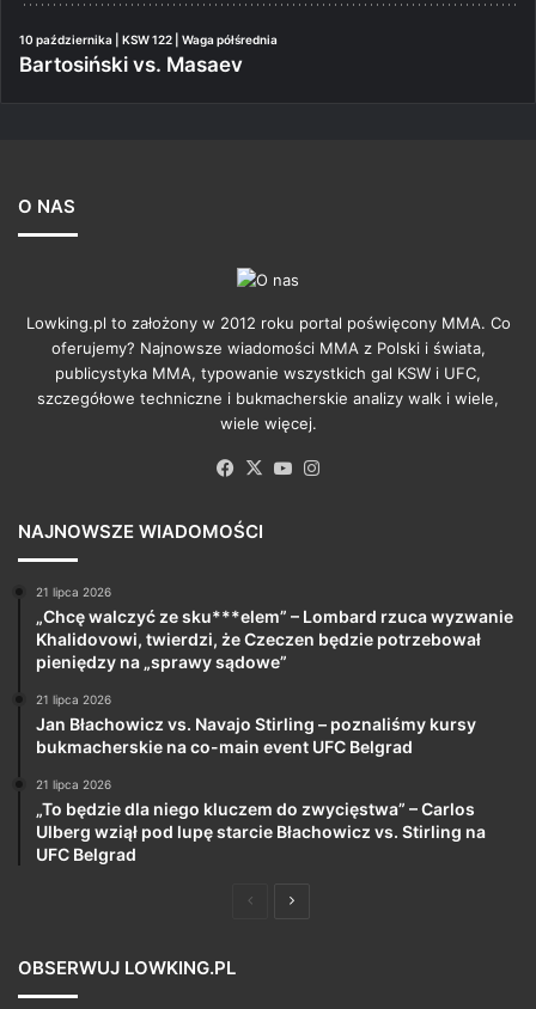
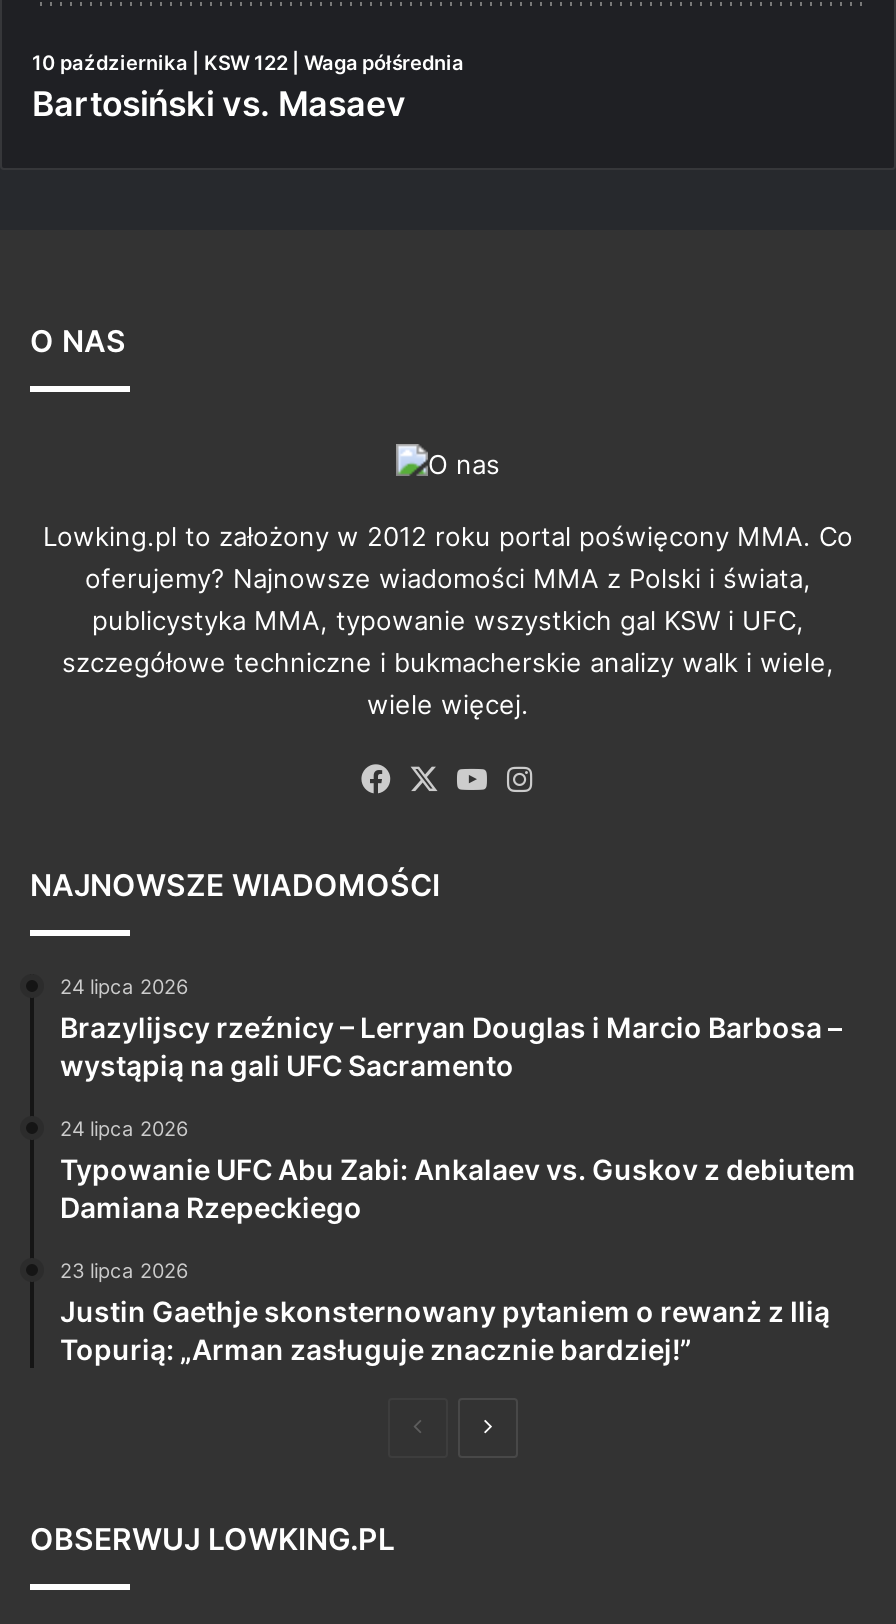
- 21 lipca 2026
- „Chcę walczyć ze sku***elem” – Lombard rzuca wyzwanie
- Khalidovowi, twierdzi, że Czeczen będzie potrzebował
- pieniędzy na „sprawy sądowe”
+ 24 lipca 2026
+ Brazylijscy rzeźnicy – Lerryan Douglas i Marcio Barbosa –
+ wystąpią na gali UFC Sacramento

- 21 lipca 2026
- Jan Błachowicz vs. Navajo Stirling – poznaliśmy kursy
- bukmacherskie na co-main event UFC Belgrad
+ 24 lipca 2026
+ Typowanie UFC Abu Zabi: Ankalaev vs. Guskov z debiutem
+ Damiana Rzepeckiego

- 21 lipca 2026
- „To będzie dla niego kluczem do zwycięstwa” – Carlos
- Ulberg wziął pod lupę starcie Błachowicz vs. Stirling na
- UFC Belgrad
+ 23 lipca 2026
+ Justin Gaethje skonsternowany pytaniem o rewanż z Ilią
+ Topurią: „Arman zasługuje znacznie bardziej!”
